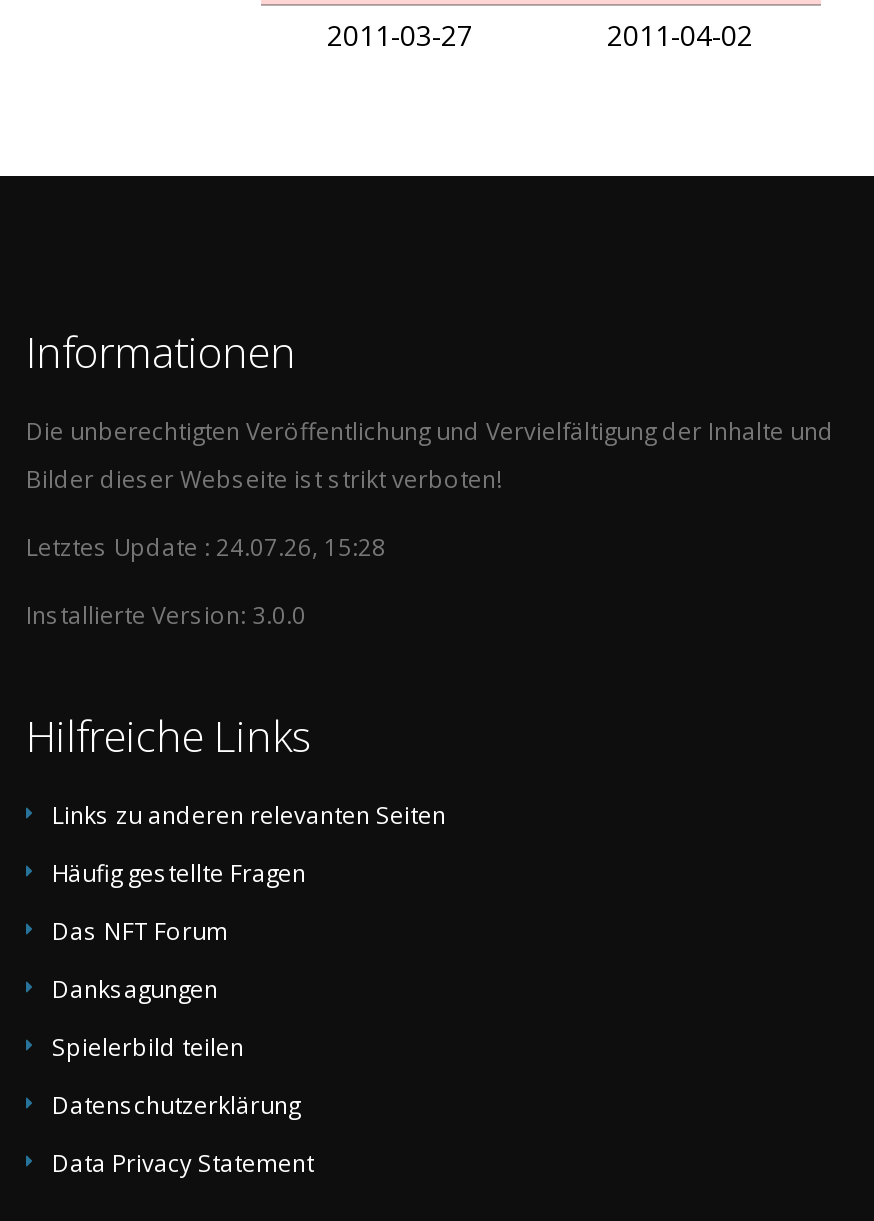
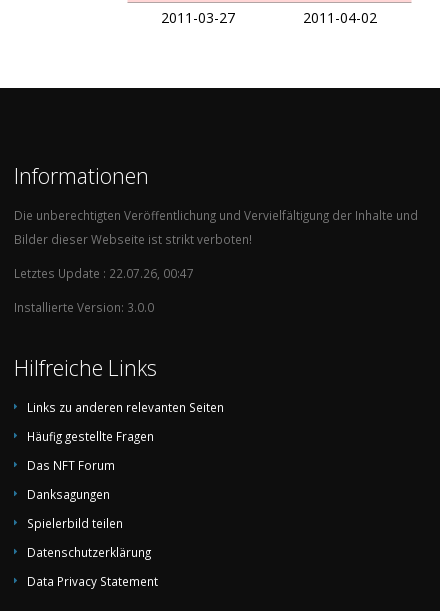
- Letztes Update : 24.07.26, 15:28
+ Letztes Update : 22.07.26, 00:47
